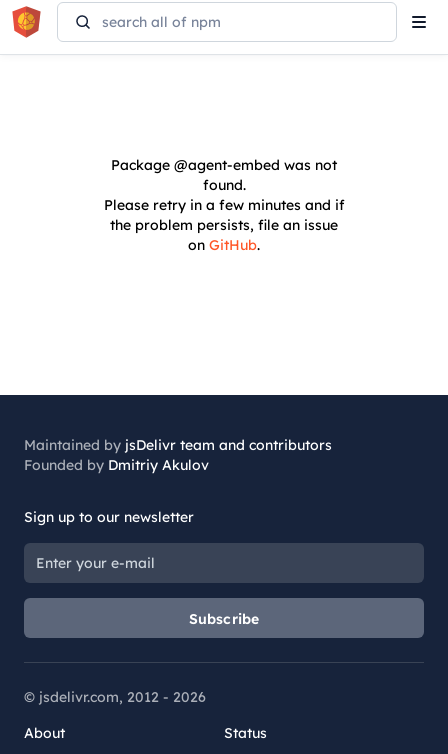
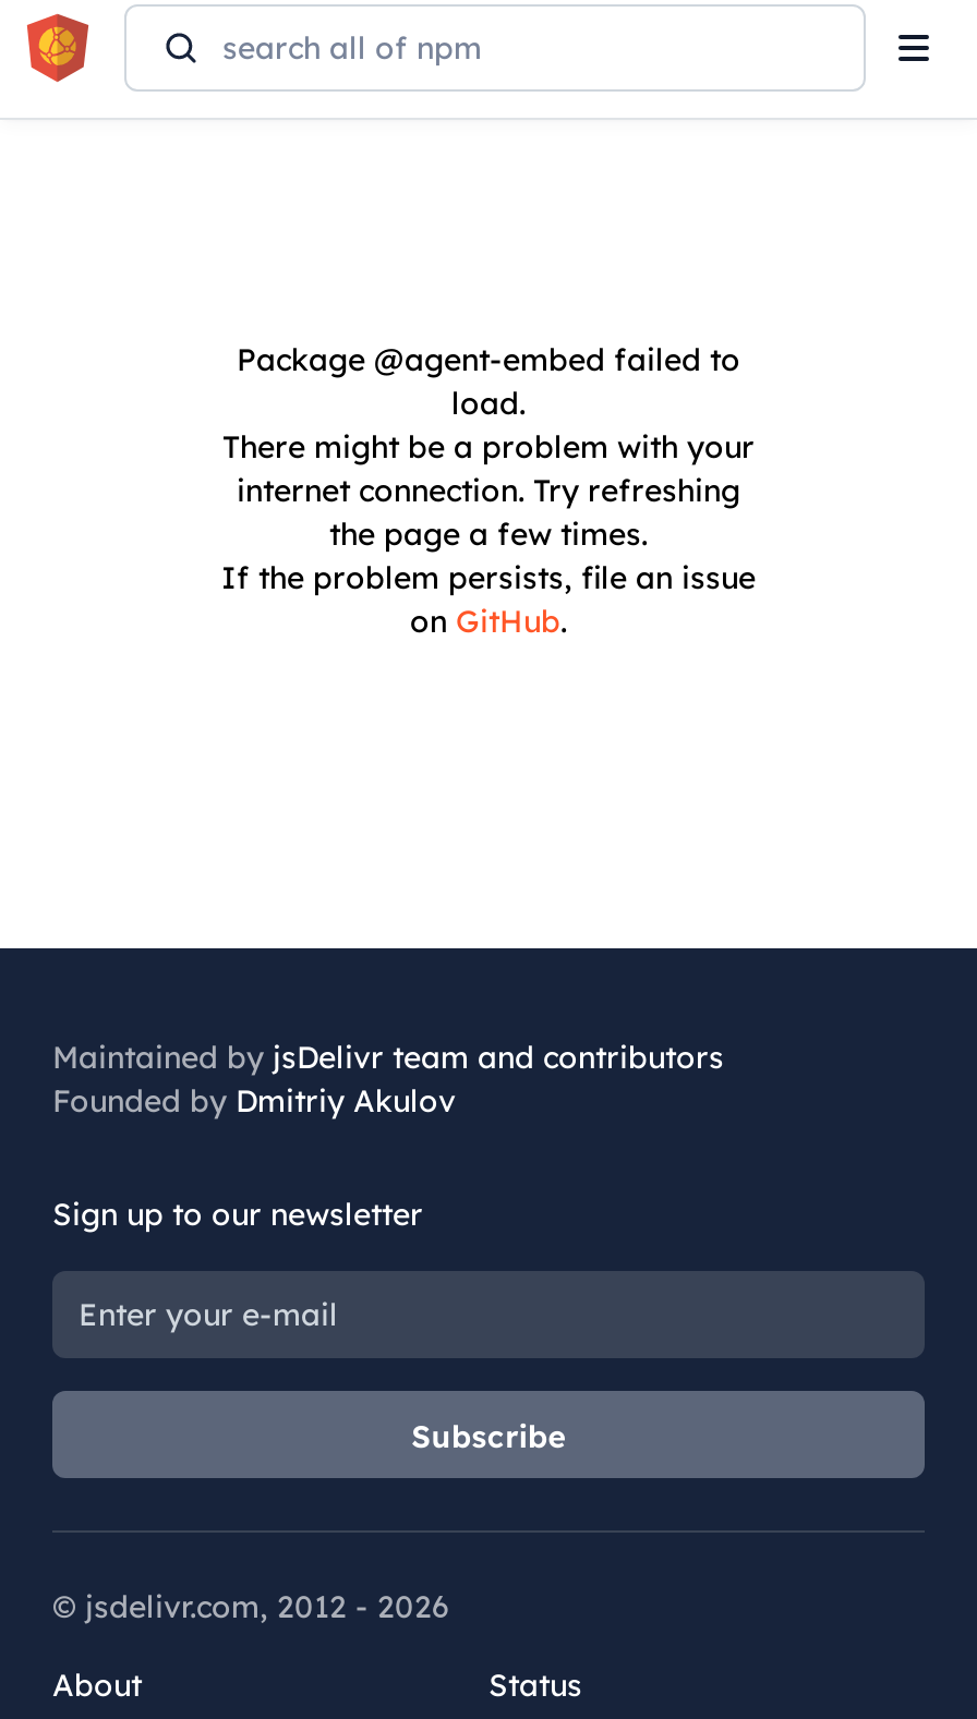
- Package @agent-embed was not
- found.
- Please retry in a few minutes and if
- the problem persists, file an issue
+ Package @agent-embed failed to
+ load.
+ There might be a problem with your
+ internet connection. Try refreshing
+ the page a few times.
+ If the problem persists, file an issue
